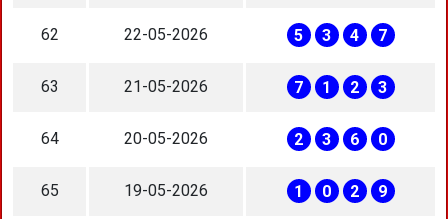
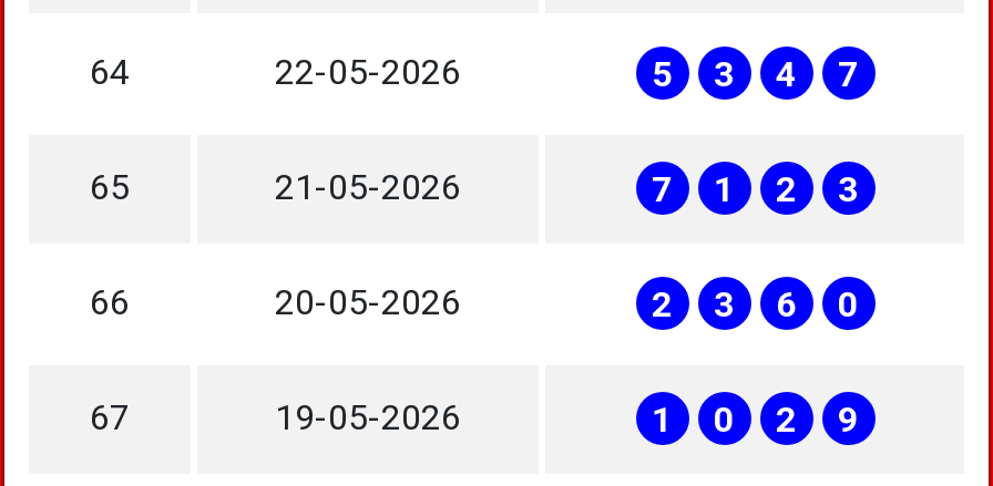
- 62
+ 64

- 63
+ 65

- 64
+ 66

- 65
+ 67
